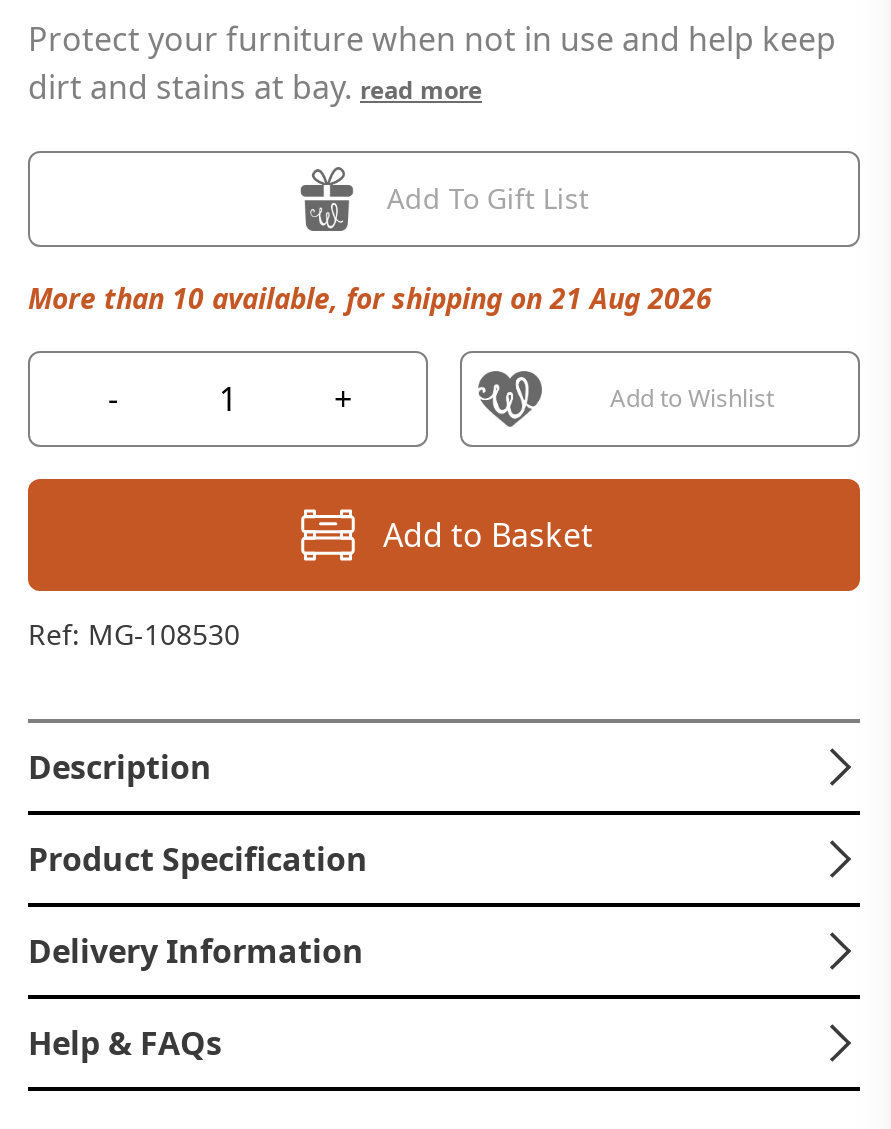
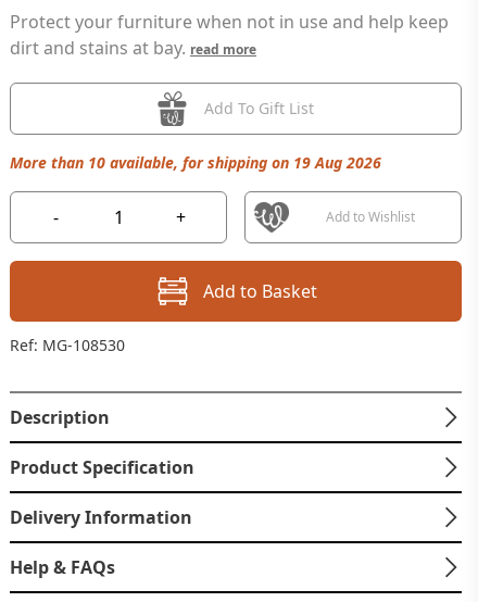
- More than 10 available, for shipping on 21 Aug 2026
+ More than 10 available, for shipping on 19 Aug 2026
